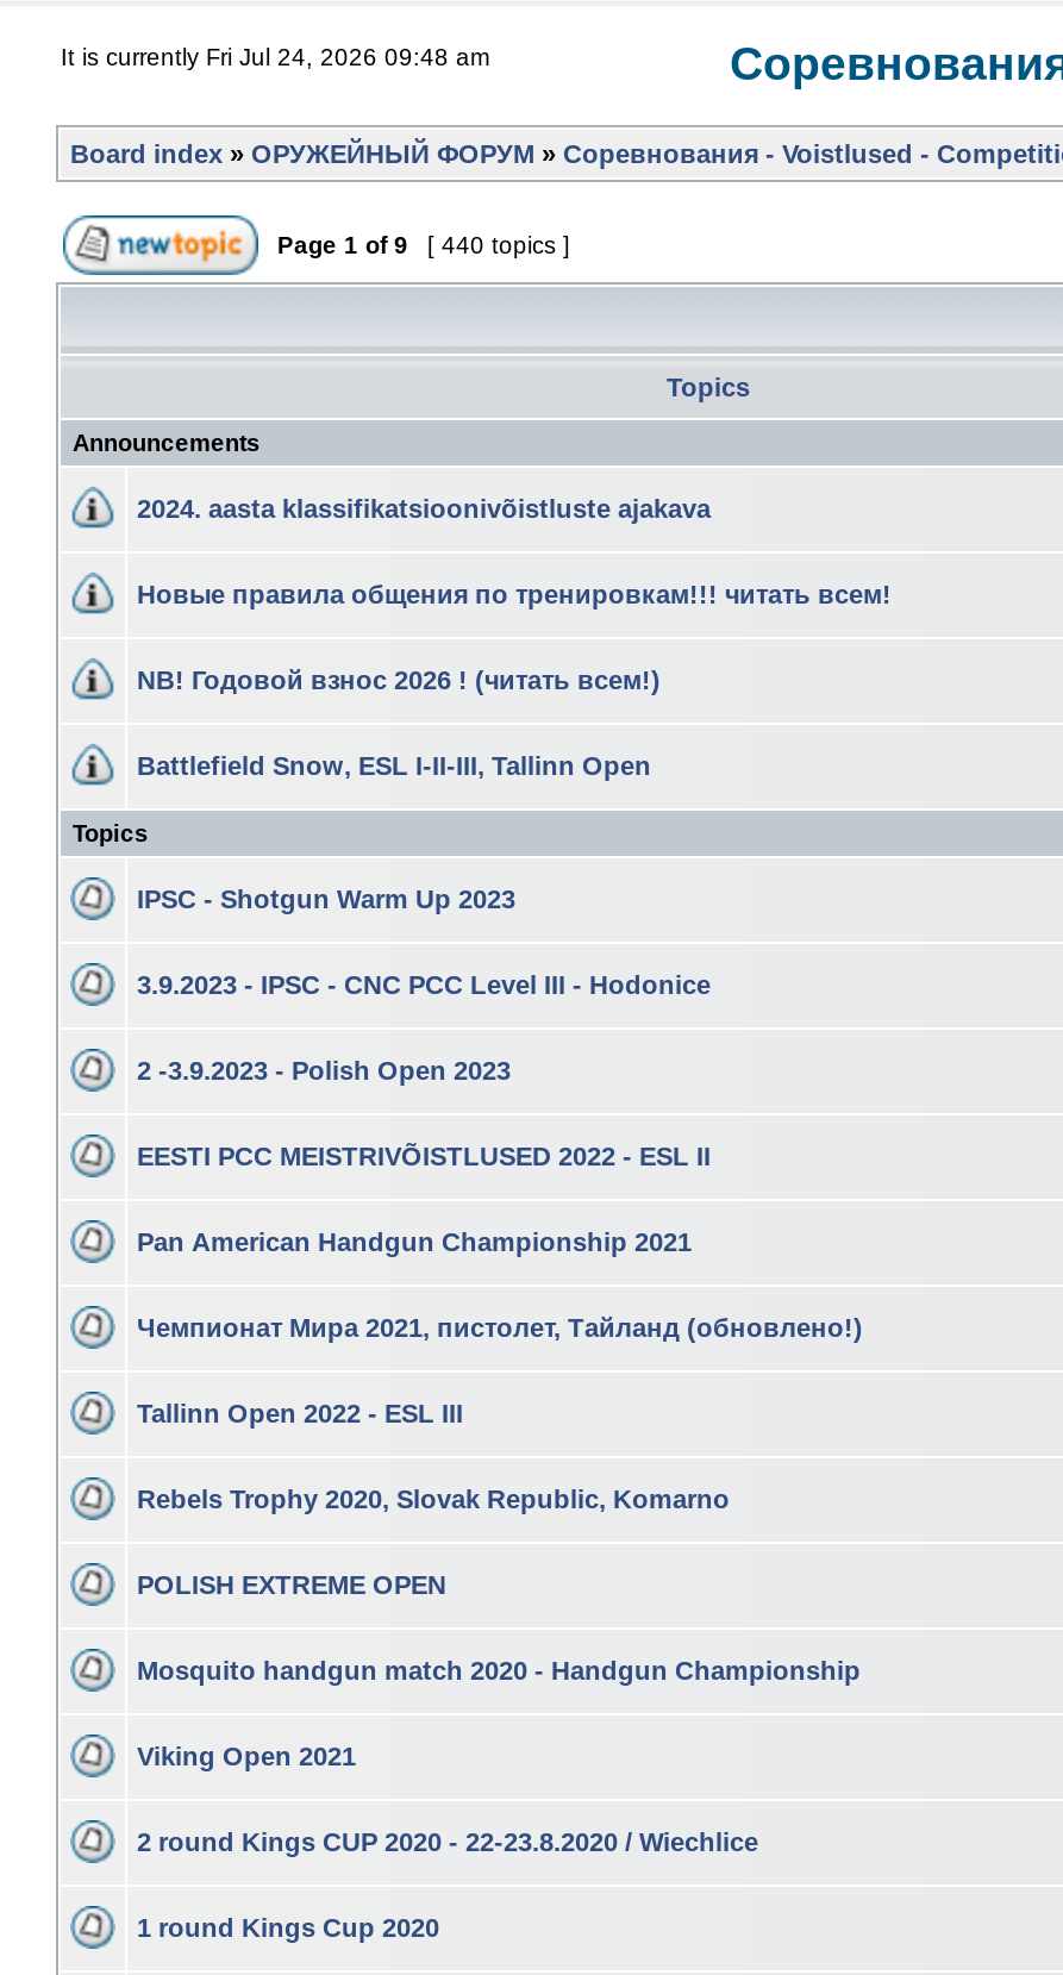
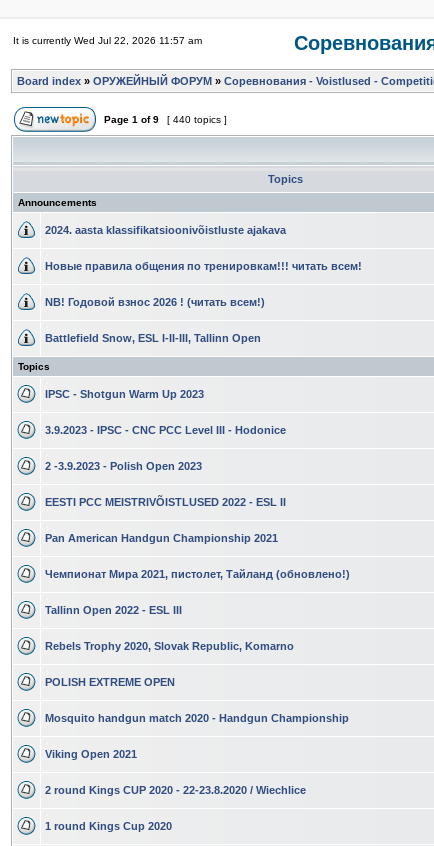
- It is currently Fri Jul 24, 2026 09:48 am
+ It is currently Wed Jul 22, 2026 11:57 am
